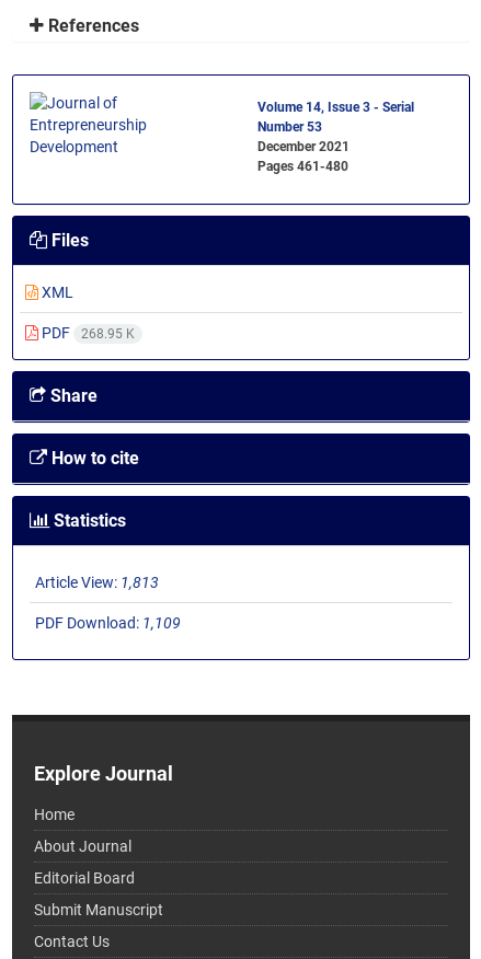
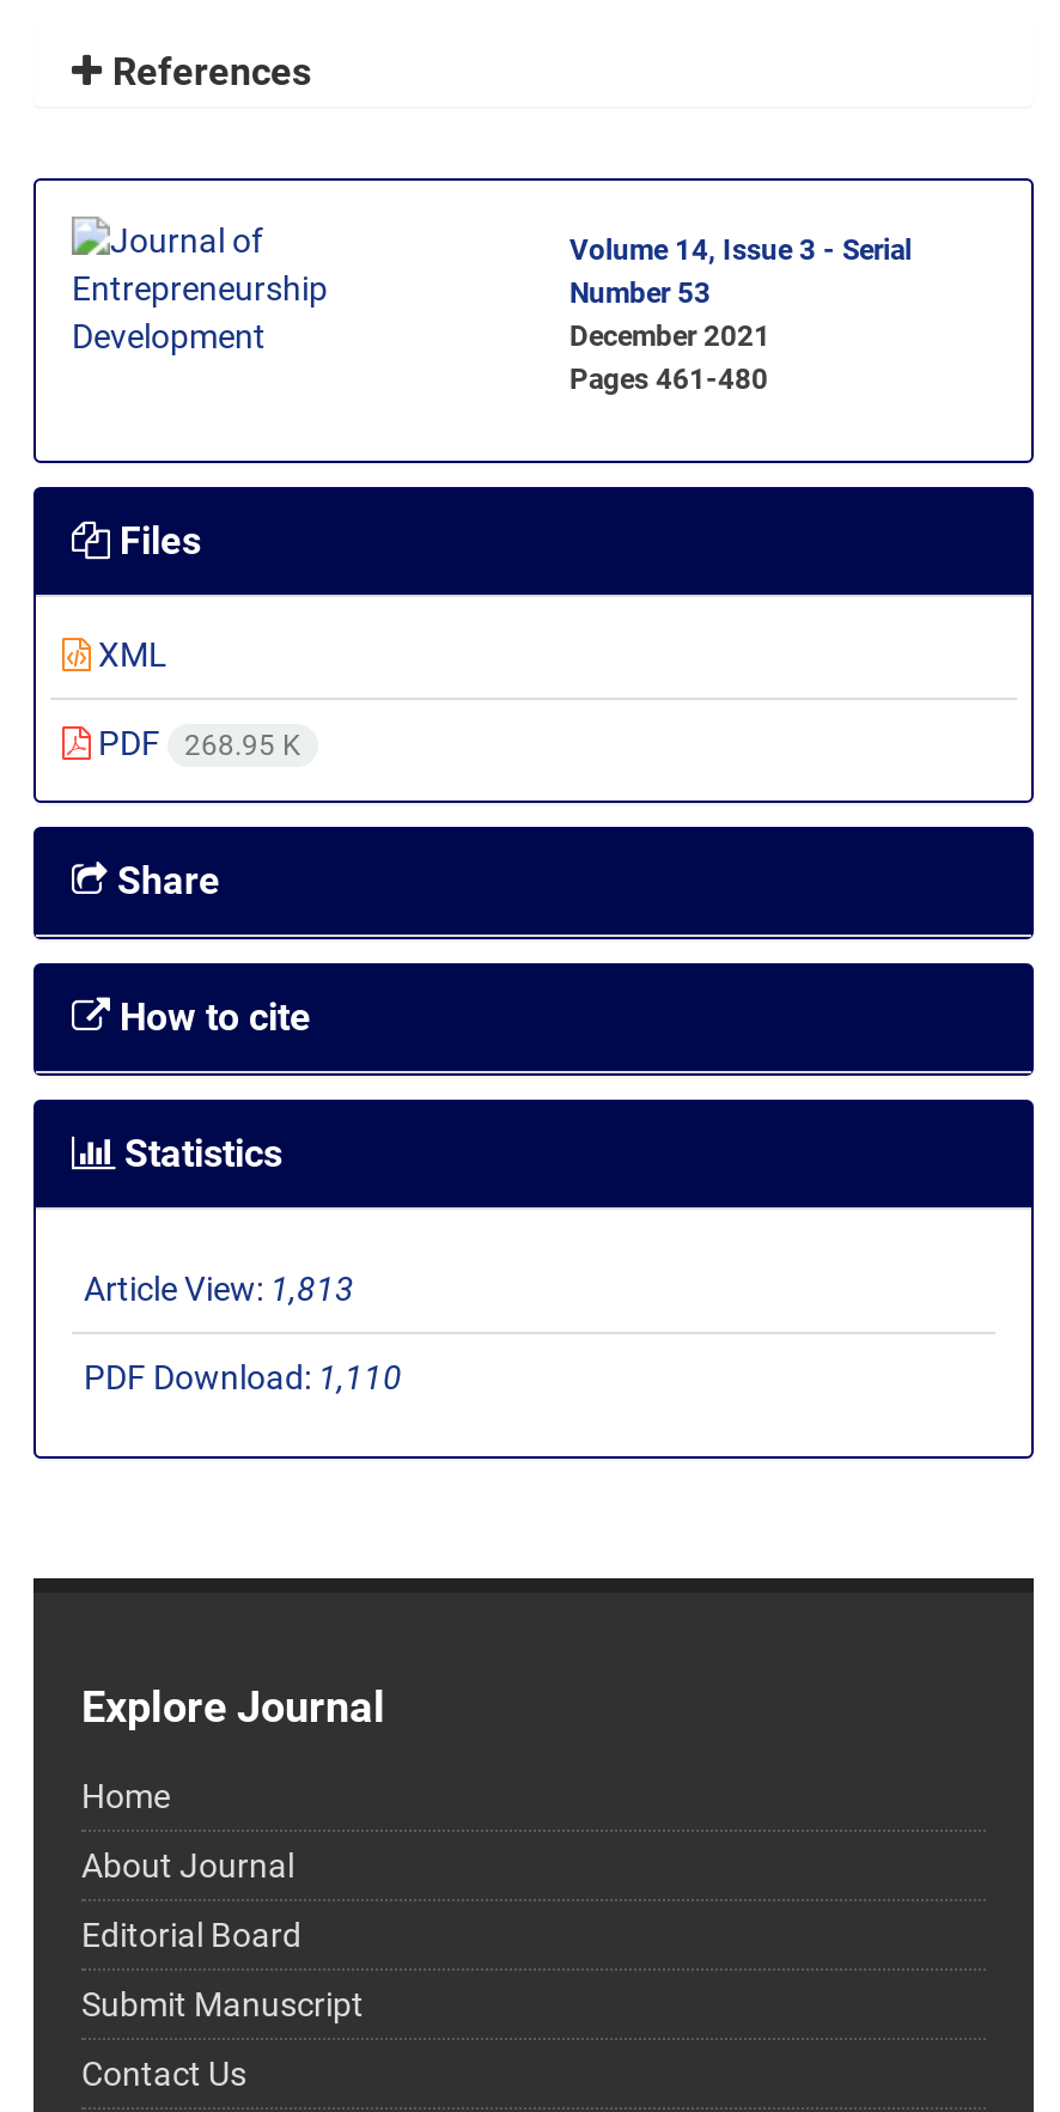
- PDF Download: 1,109
+ PDF Download: 1,110
